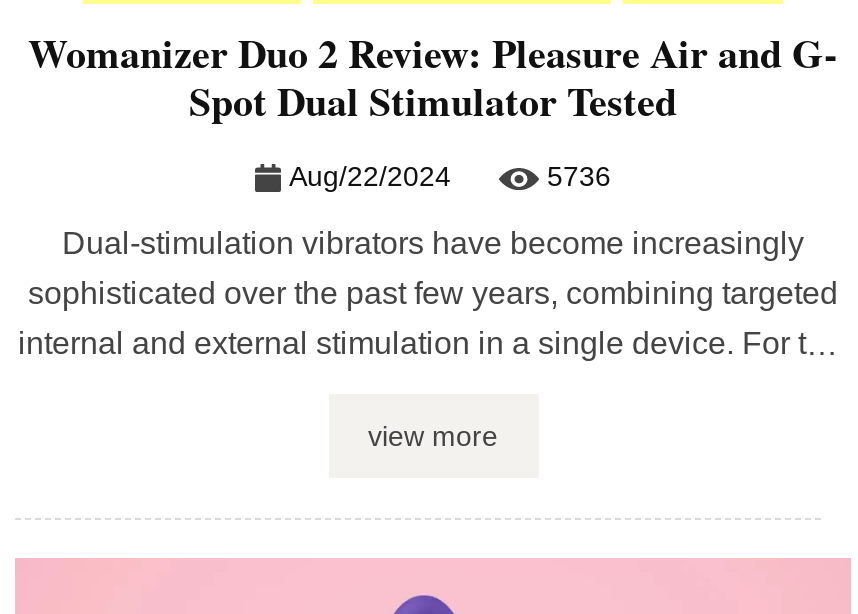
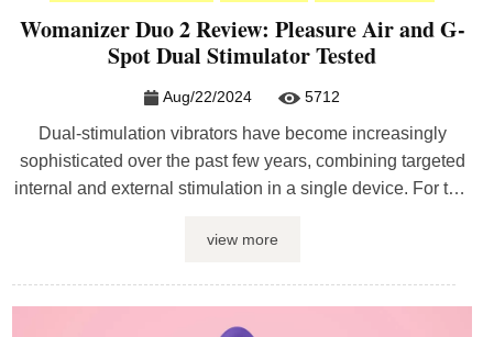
- 5736
+ 5712
